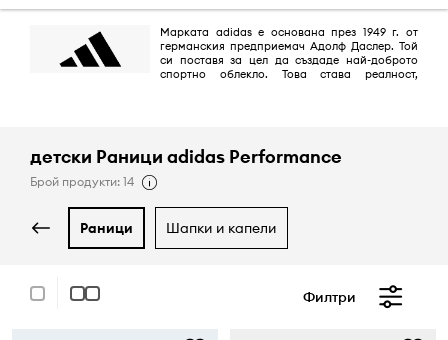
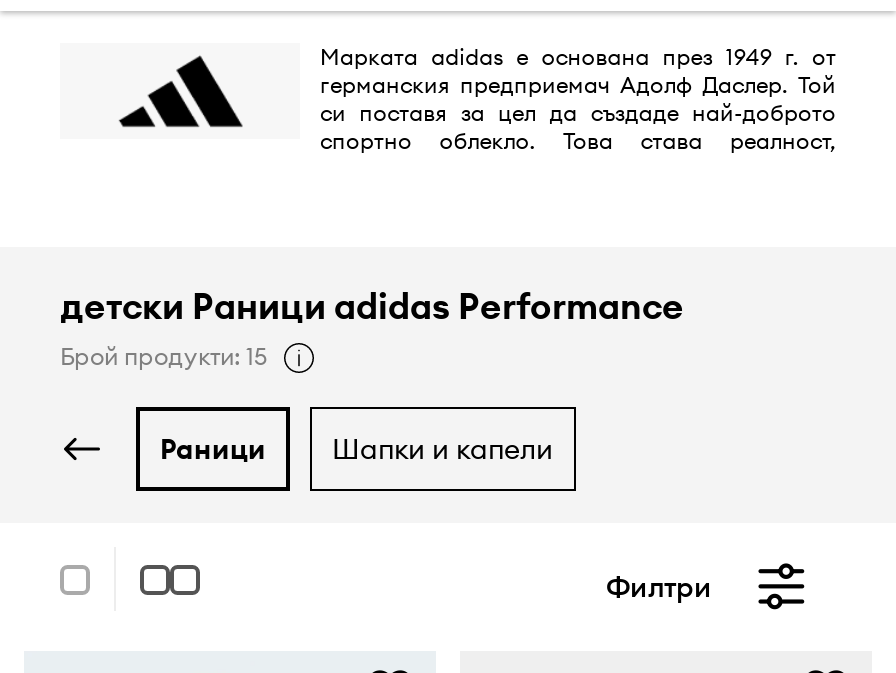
- Брой продукти: 14
+ Брой продукти: 15
